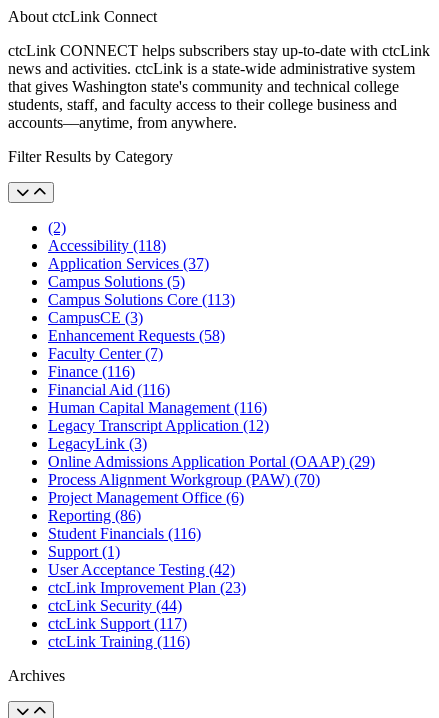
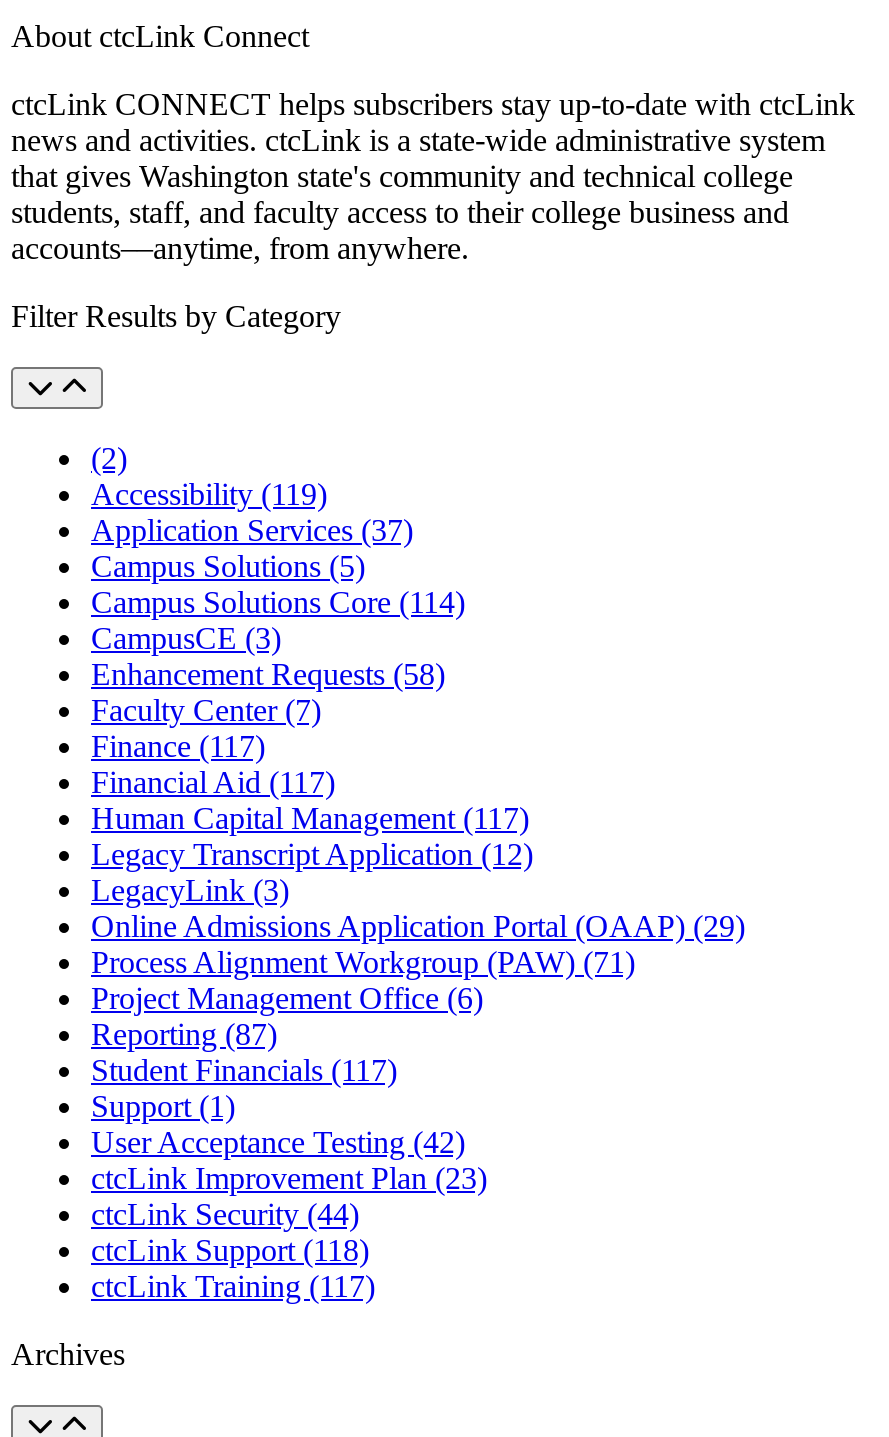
- Accessibility (118)
+ Accessibility (119)

- Campus Solutions Core (113)
+ Campus Solutions Core (114)

- Finance (116)
+ Finance (117)

- Financial Aid (116)
+ Financial Aid (117)

- Human Capital Management (116)
+ Human Capital Management (117)

- Process Alignment Workgroup (PAW) (70)
+ Process Alignment Workgroup (PAW) (71)

- Reporting (86)
+ Reporting (87)

- Student Financials (116)
+ Student Financials (117)

- ctcLink Support (117)
+ ctcLink Support (118)

- ctcLink Training (116)
+ ctcLink Training (117)
